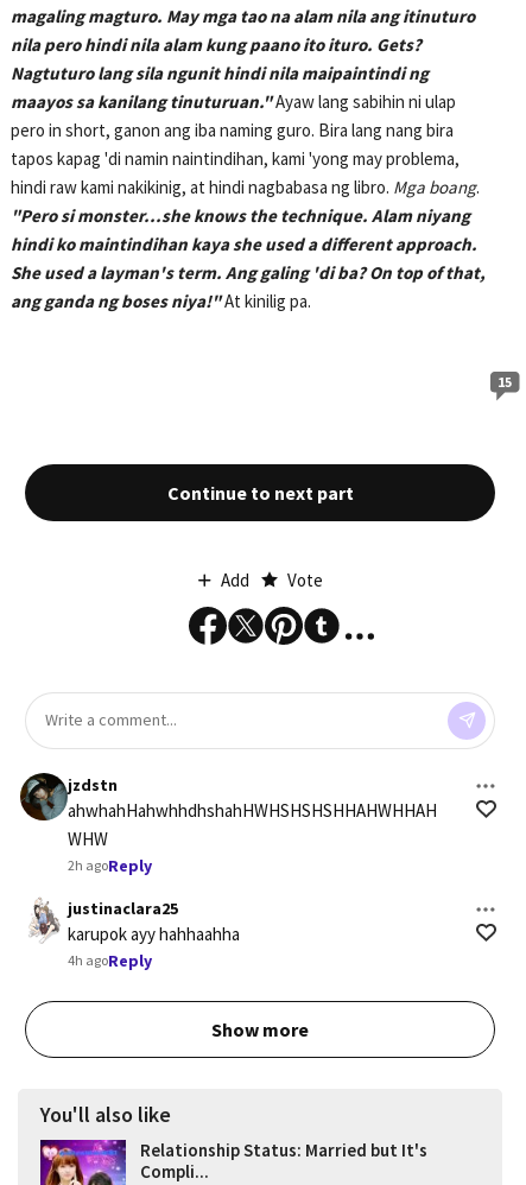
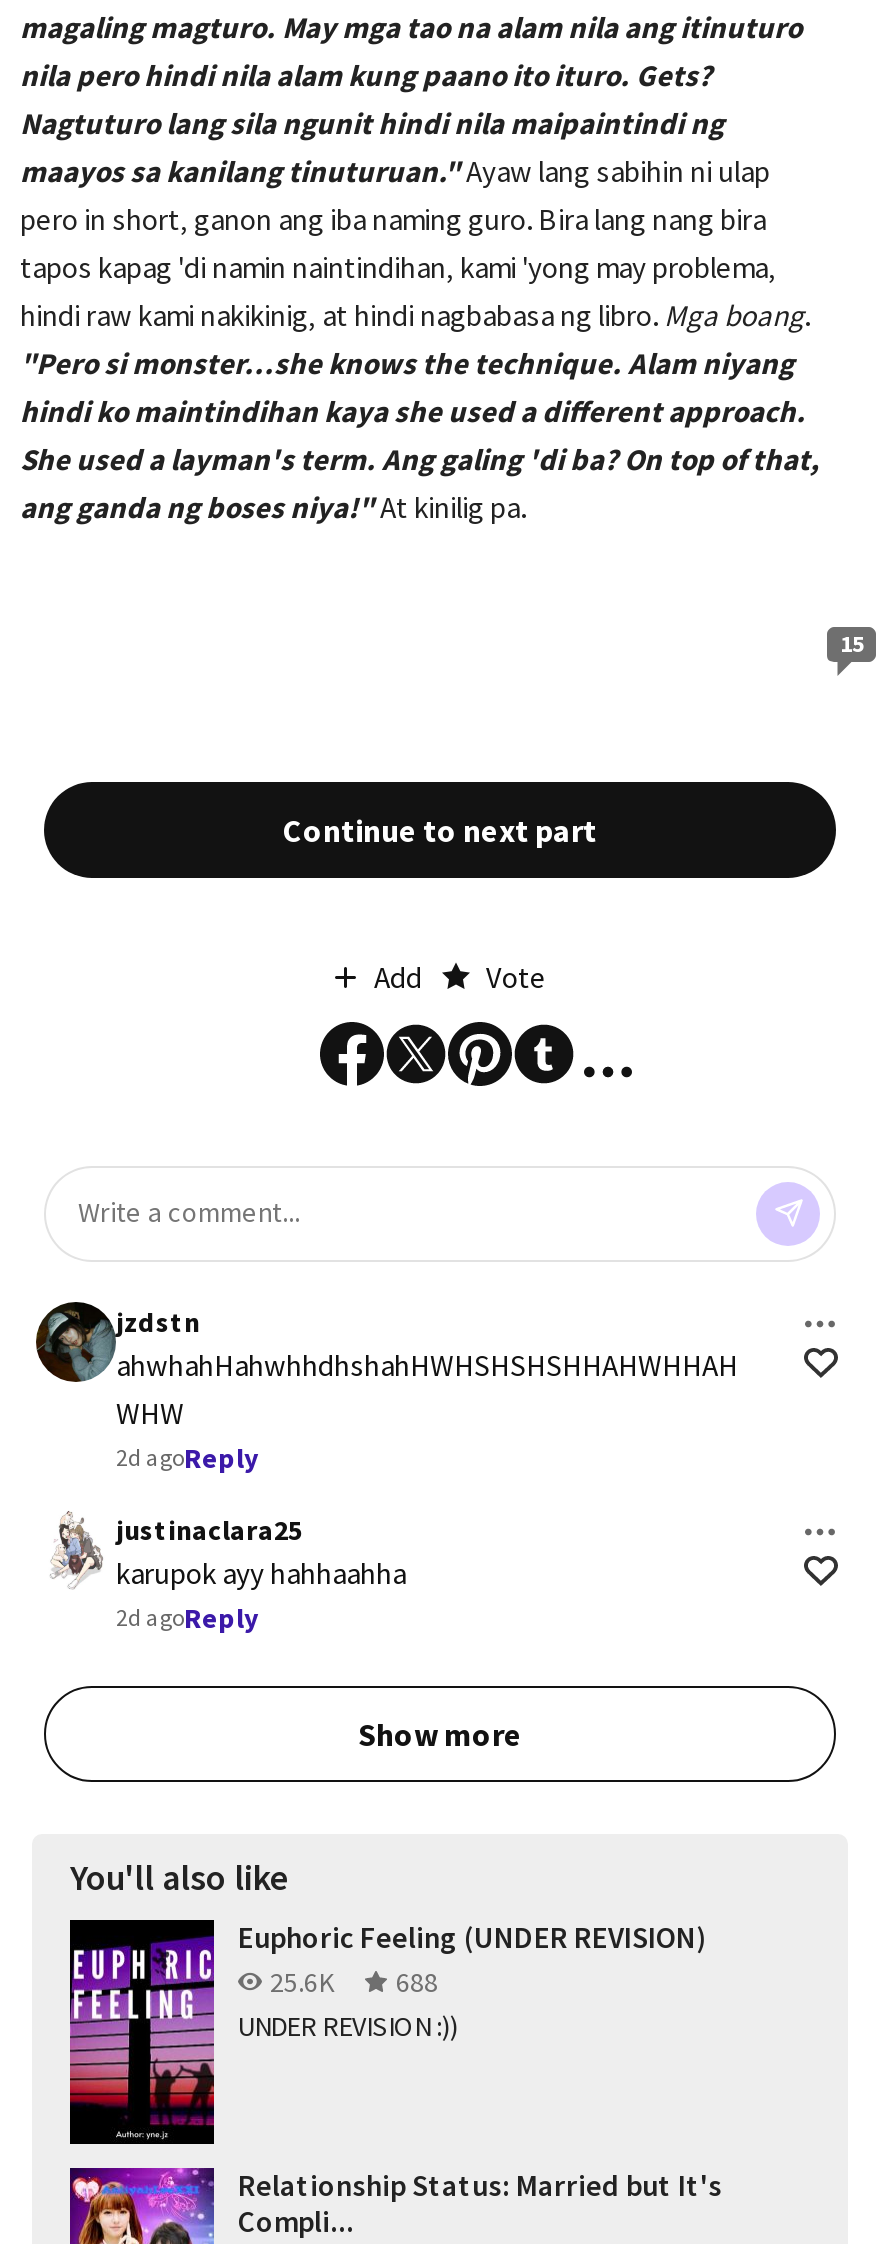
- 2h agoReply
+ 2d agoReply

- 4h agoReply
+ 2d agoReply

+ [image]
+ Euphoric Feeling (UNDER REVISION)
+ 25.6K
+ 688
+ UNDER REVISION :))
